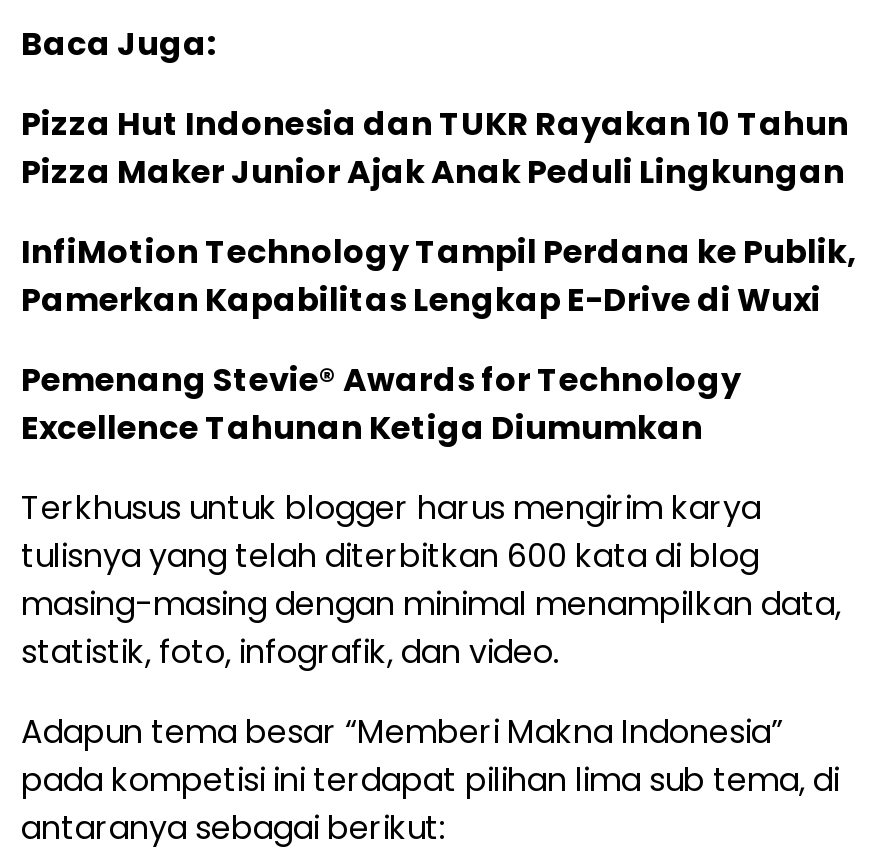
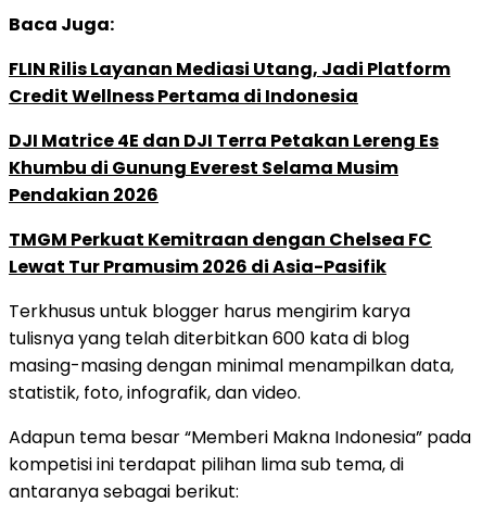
- Pizza Hut Indonesia dan TUKR Rayakan 10 Tahun
- Pizza Maker Junior Ajak Anak Peduli Lingkungan
+ FLIN Rilis Layanan Mediasi Utang, Jadi Platform
+ Credit Wellness Pertama di Indonesia

- InfiMotion Technology Tampil Perdana ke Publik,
- Pamerkan Kapabilitas Lengkap E-Drive di Wuxi
+ DJI Matrice 4E dan DJI Terra Petakan Lereng Es
+ Khumbu di Gunung Everest Selama Musim
+ Pendakian 2026

- Pemenang Stevie® Awards for Technology
- Excellence Tahunan Ketiga Diumumkan
+ TMGM Perkuat Kemitraan dengan Chelsea FC
+ Lewat Tur Pramusim 2026 di Asia-Pasifik
